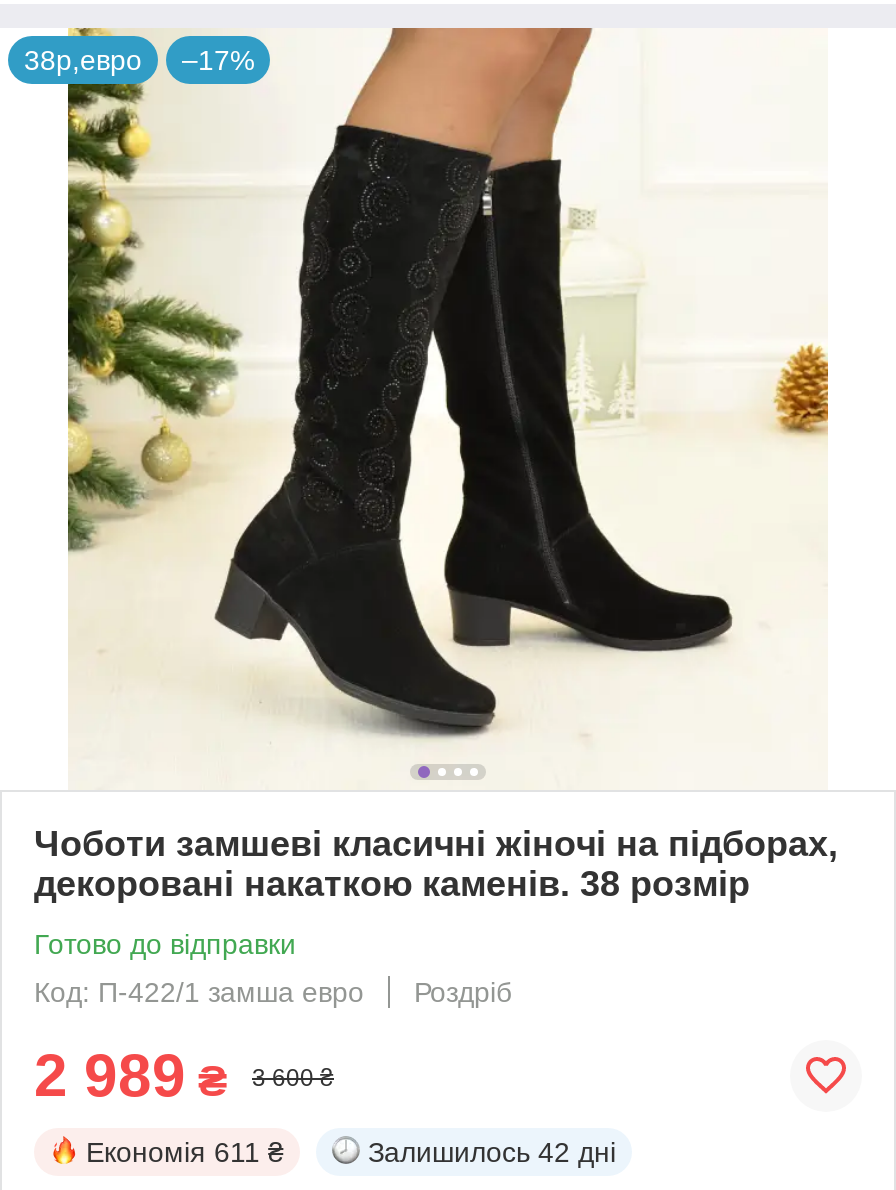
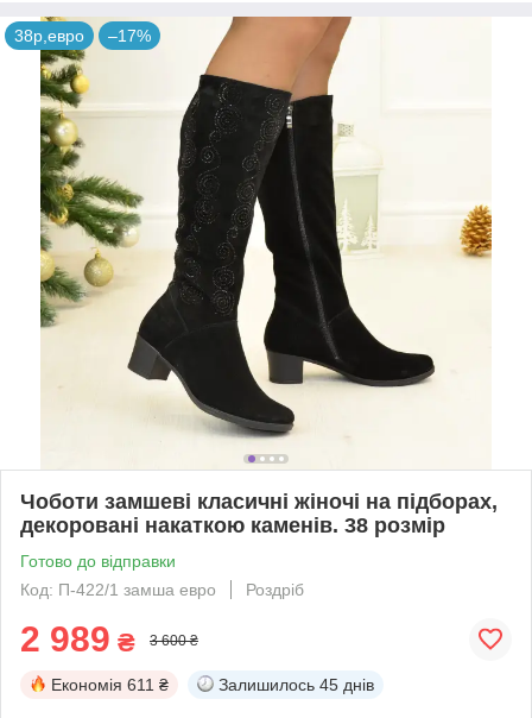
- Залишилось 42 дні
+ Залишилось 45 днів
